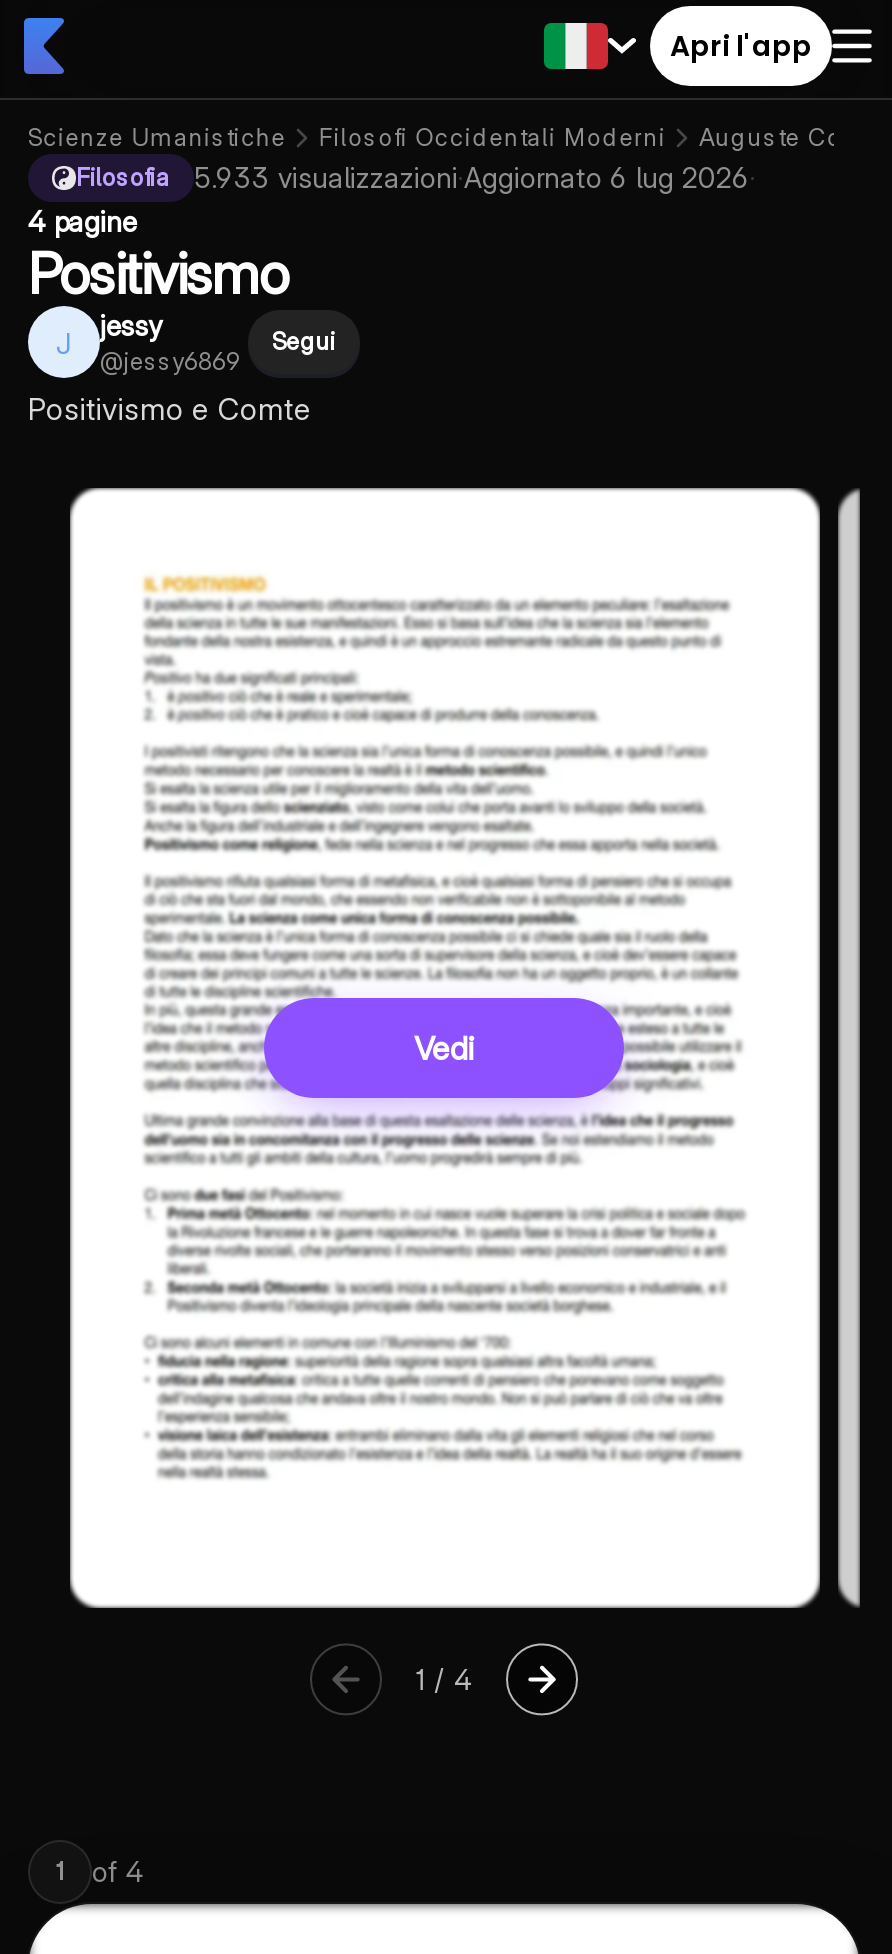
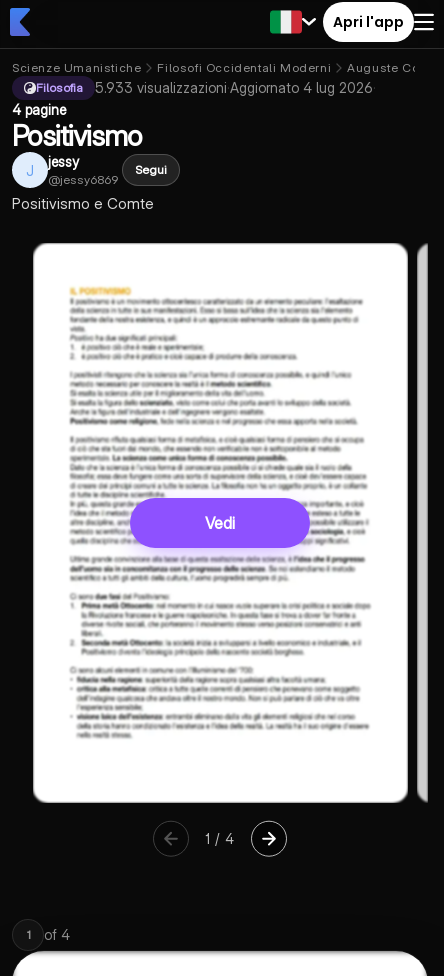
- 5.933 visualizzazioni·Aggiornato 6 lug 2026 ·
+ 5.933 visualizzazioni·Aggiornato 4 lug 2026 ·
